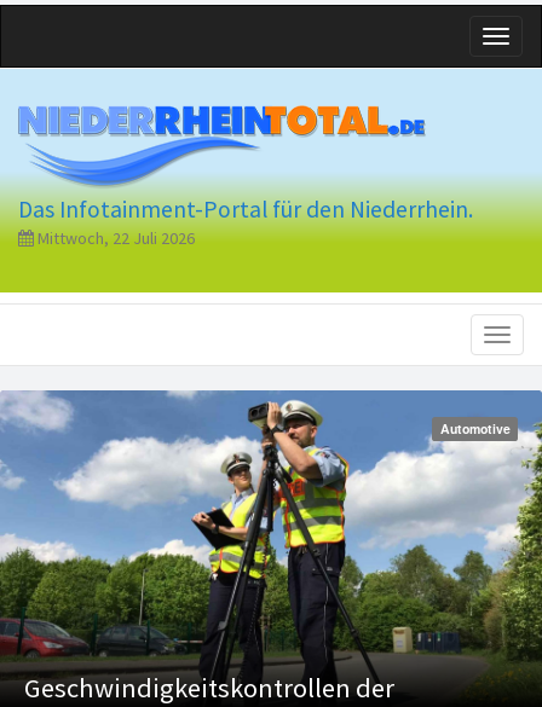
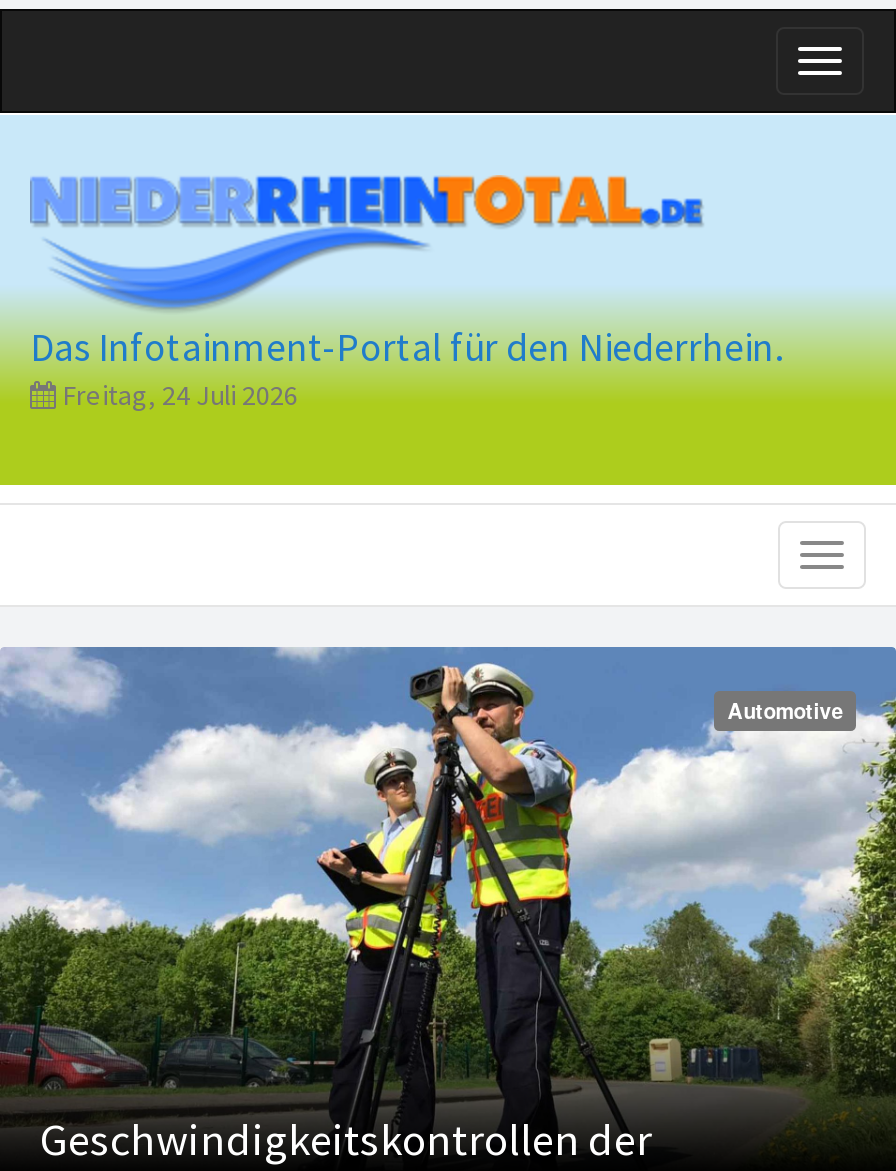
- Mittwoch, 22 Juli 2026
+ Freitag, 24 Juli 2026
